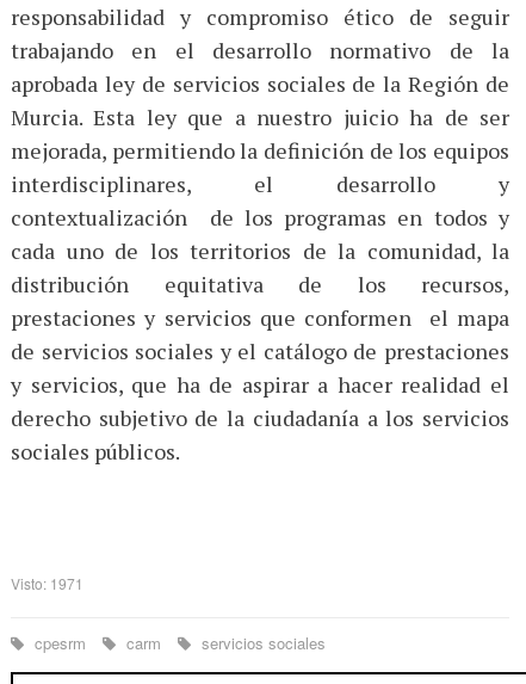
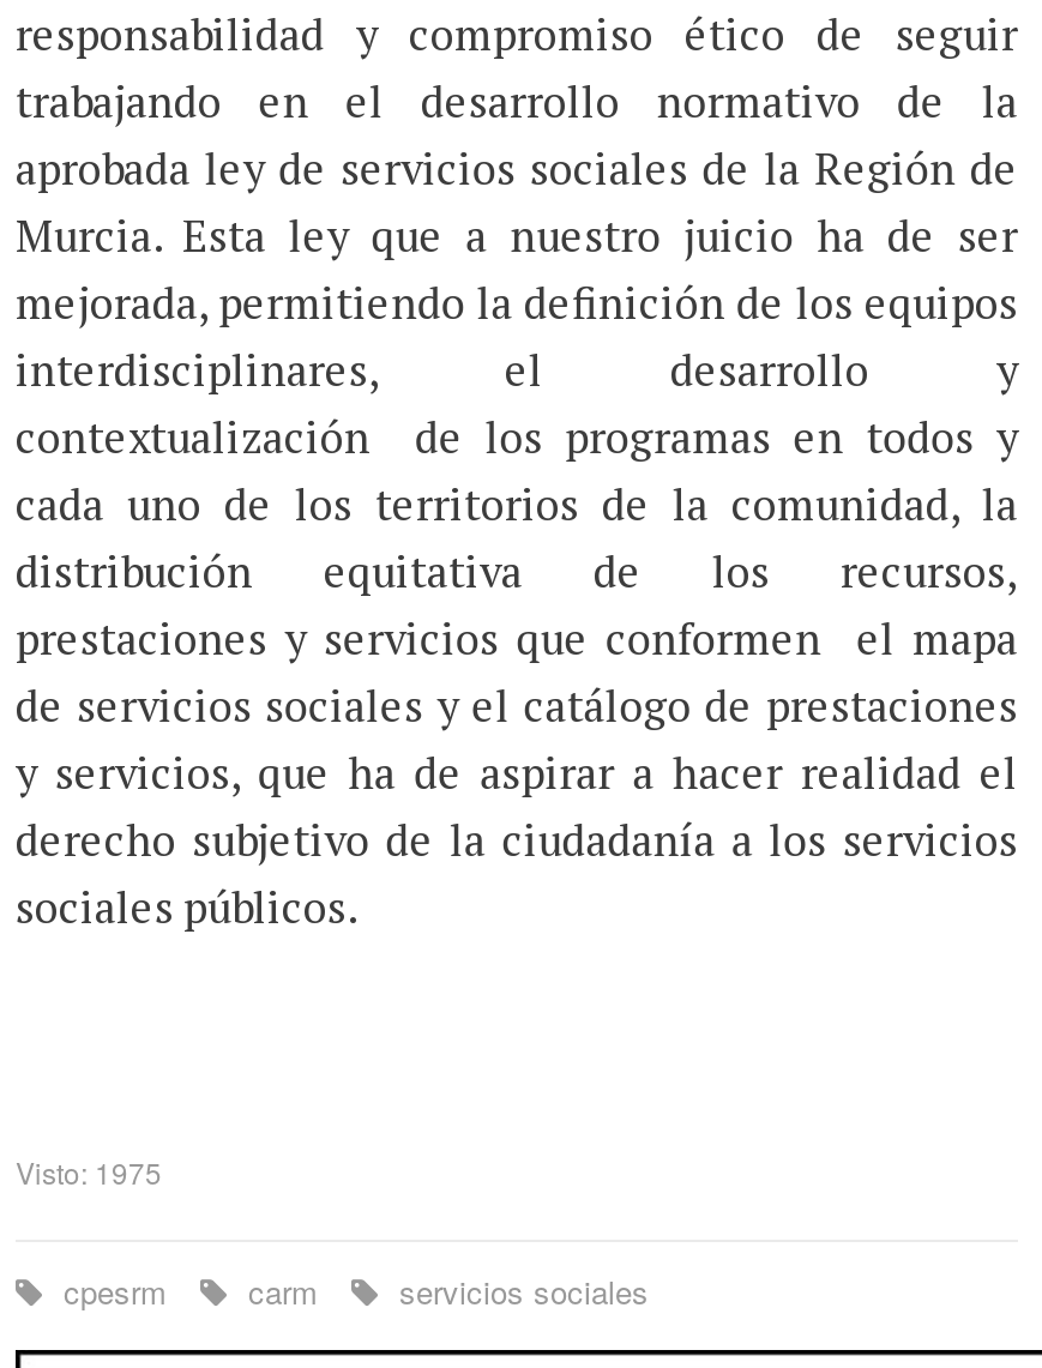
- Visto: 1971
+ Visto: 1975
